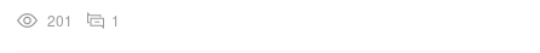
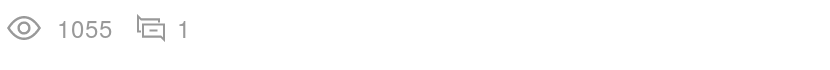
- 201 1
+ 1055 1
